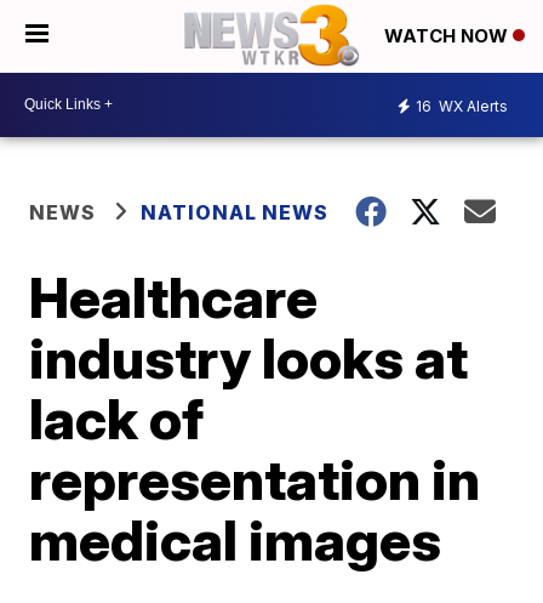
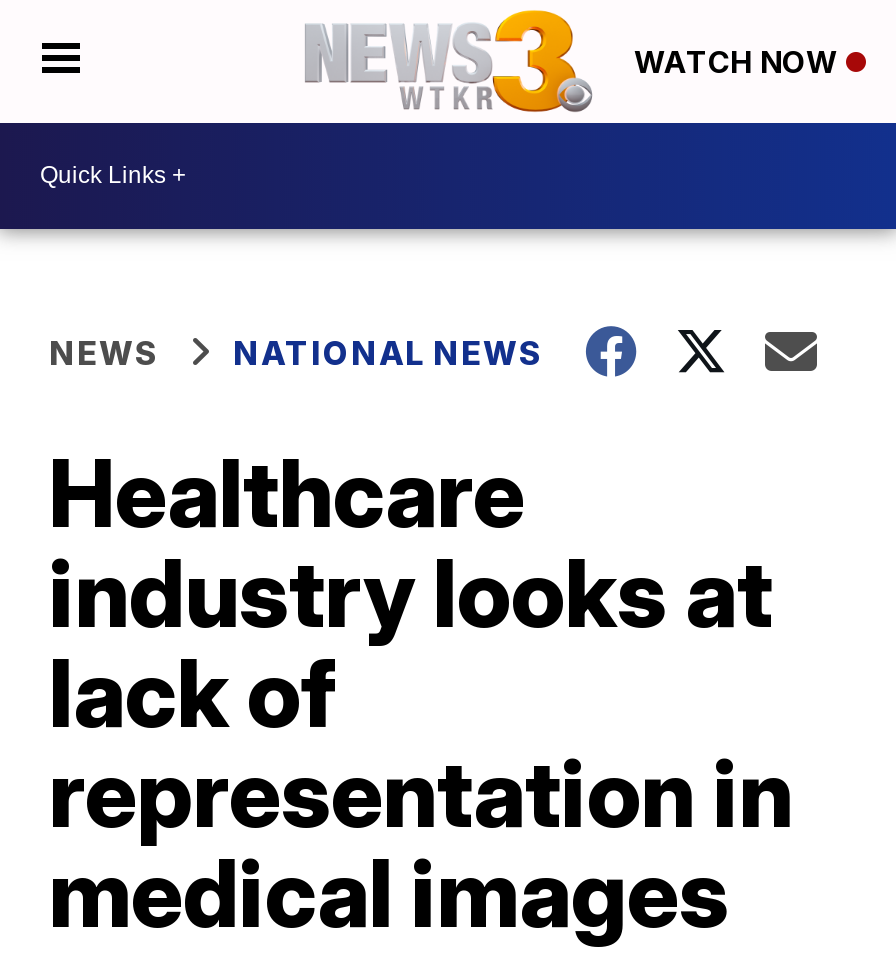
- 16 WX Alerts
